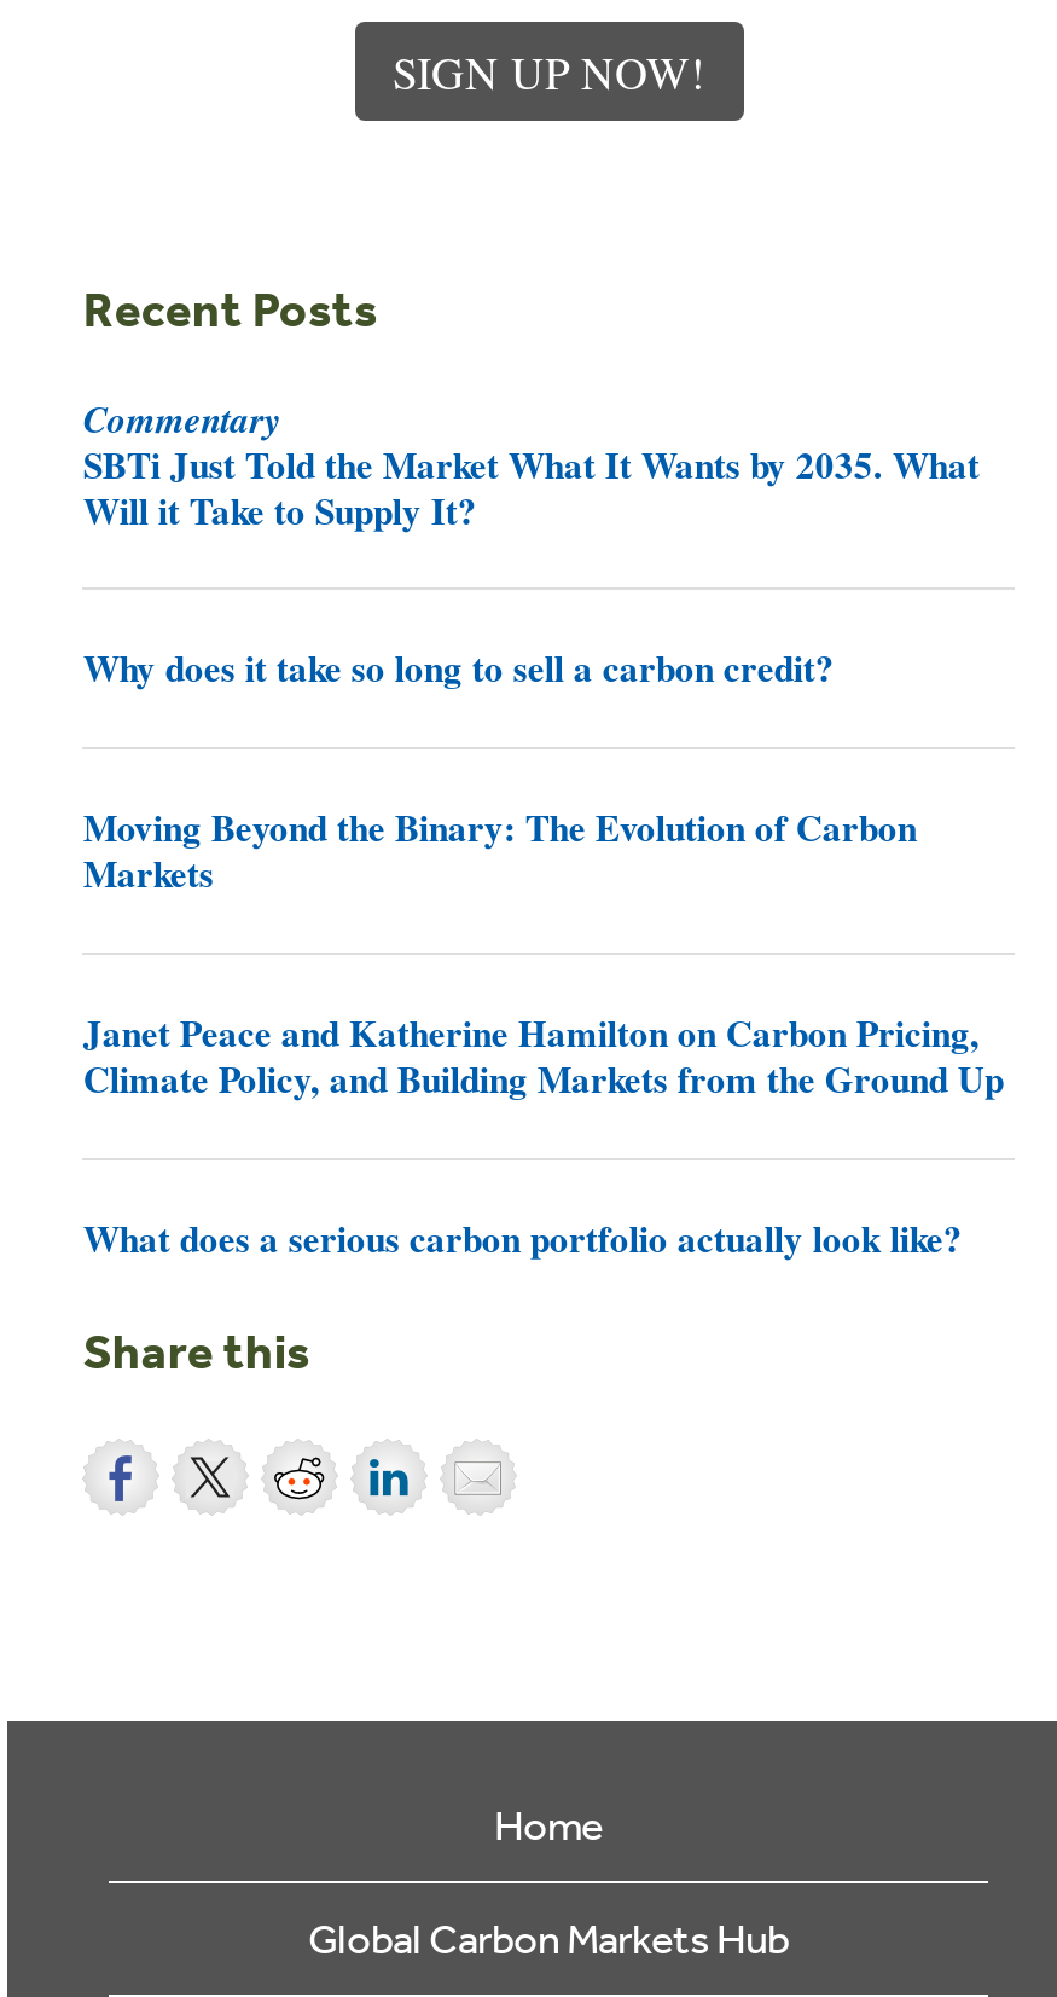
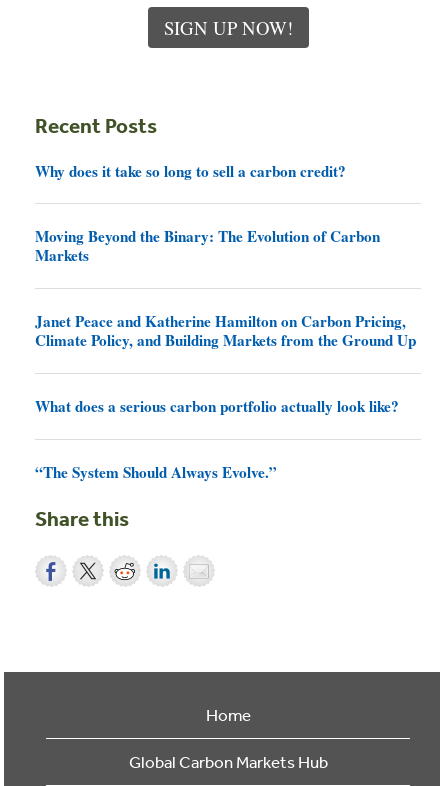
- Commentary
- SBTi Just Told the Market What It Wants by 2035. What
- Will it Take to Supply It?

moved up: Why does it take so long to sell a carbon credit? | Moving Beyond the Binary: The Evolution of Carbon | Markets | Janet Peace and Katherine Hamilton on Carbon Pricing, | Climate Policy, and Building Markets from the Ground Up | What does a serious carbon portfolio actually look like?

+ “The System Should Always Evolve.”
